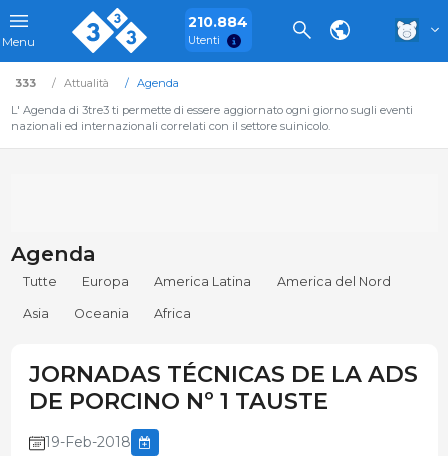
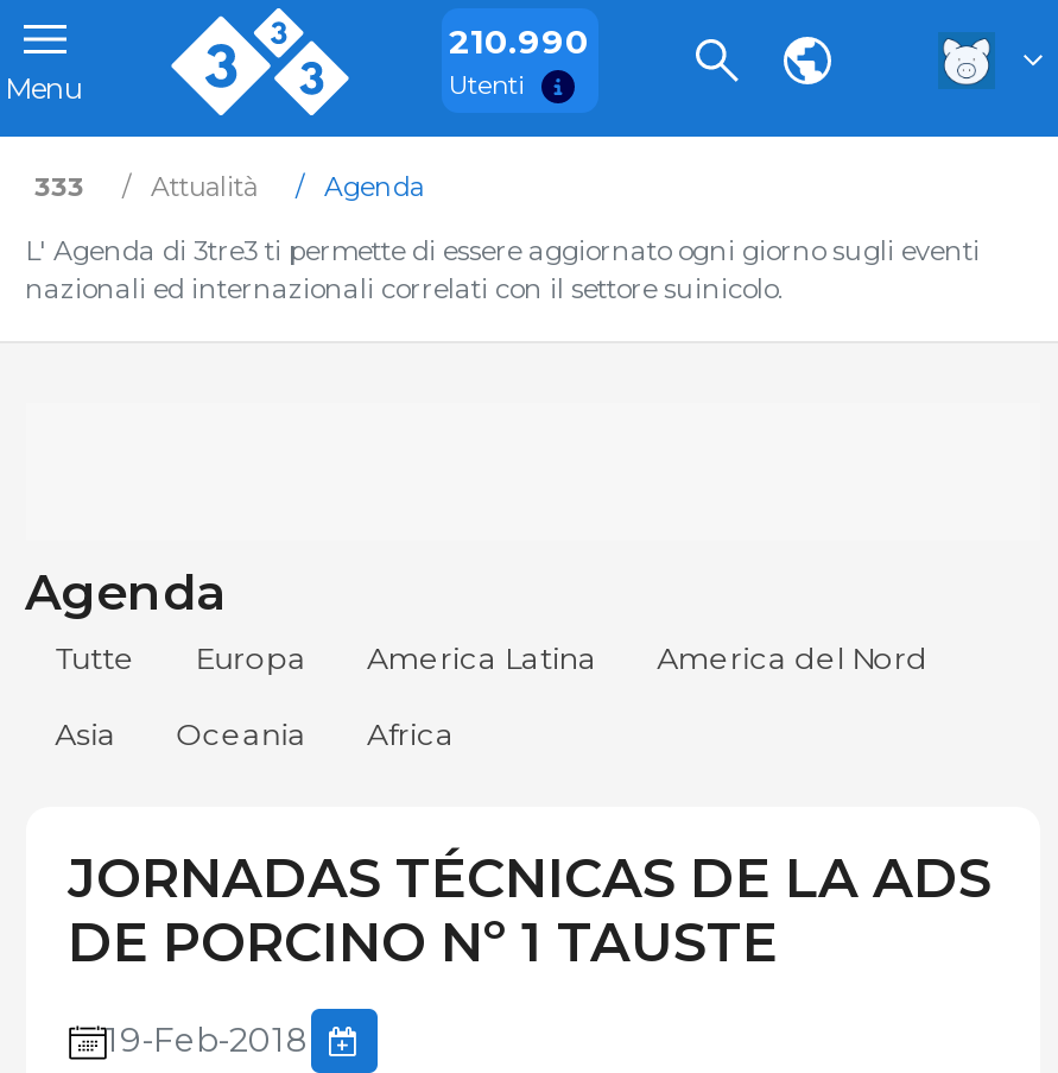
- 210.884
+ 210.990
